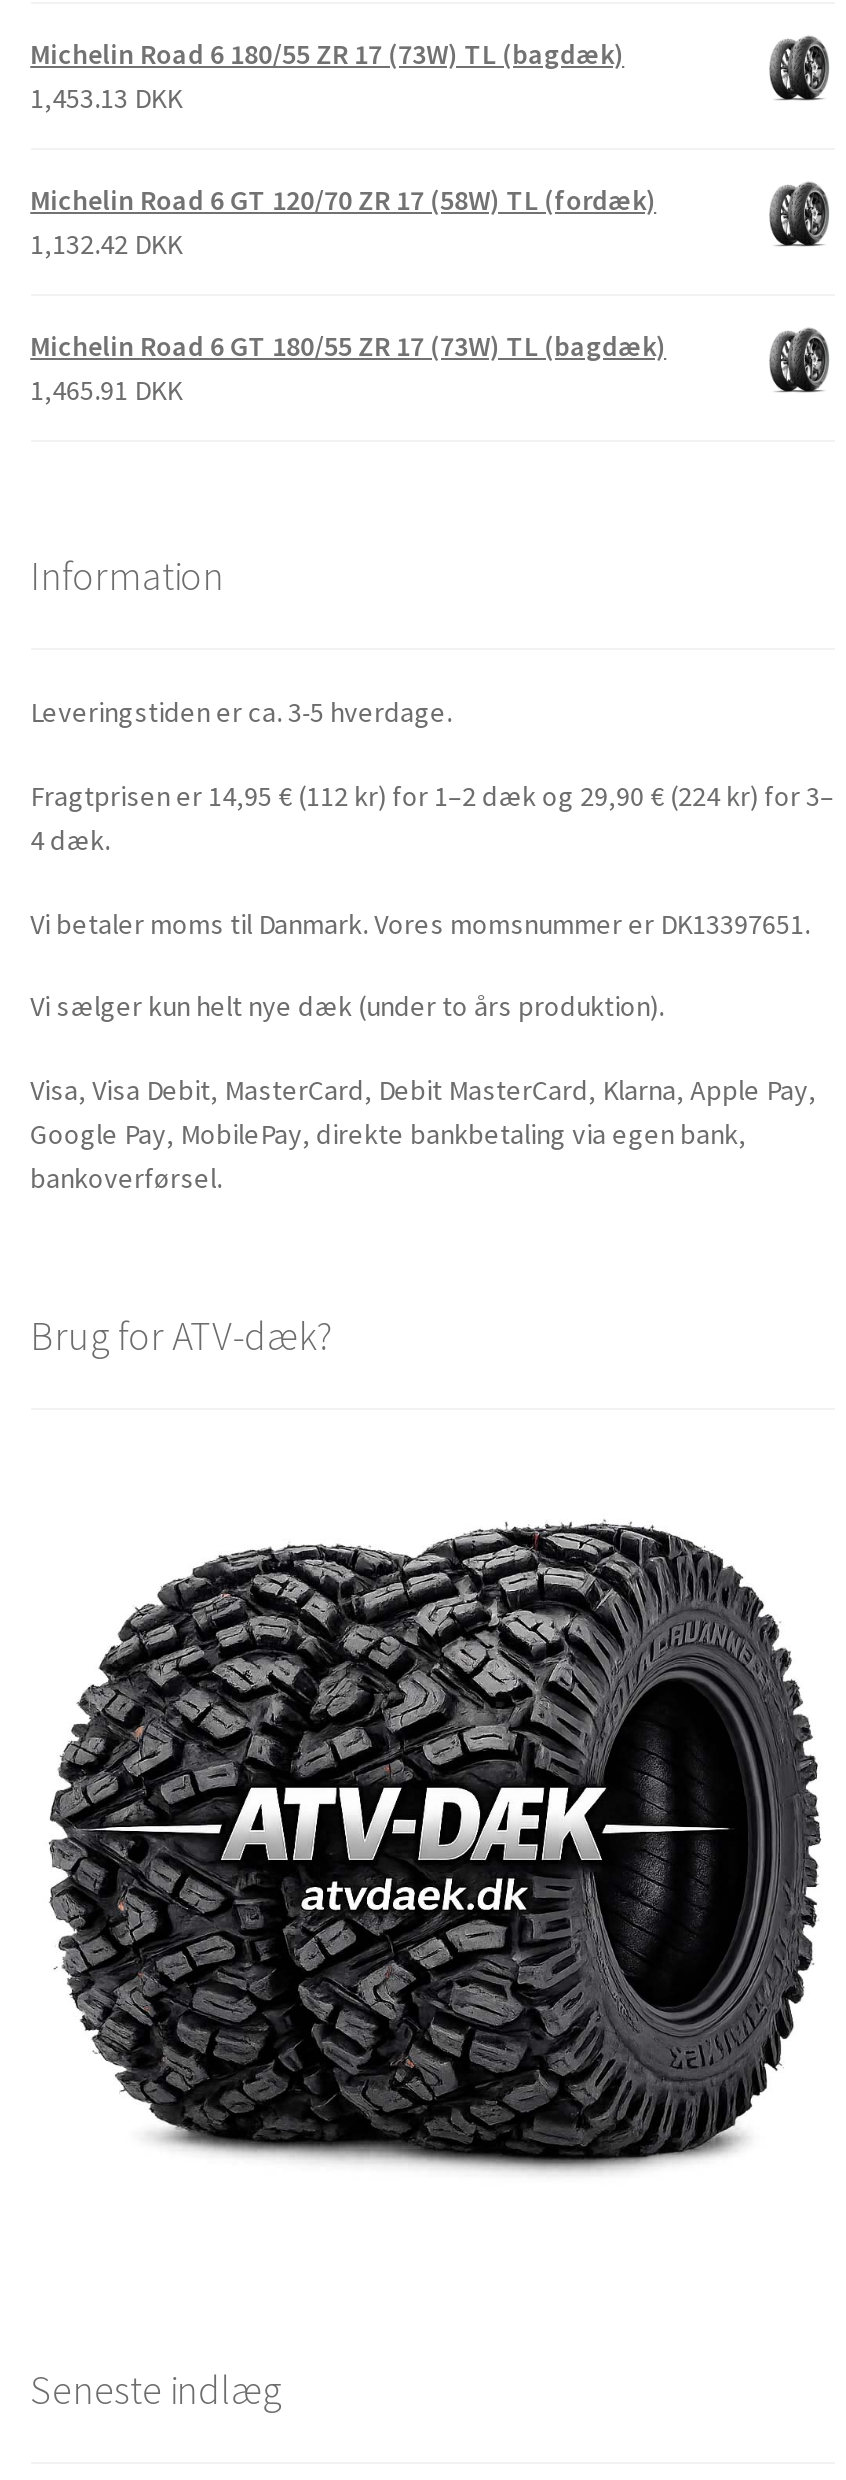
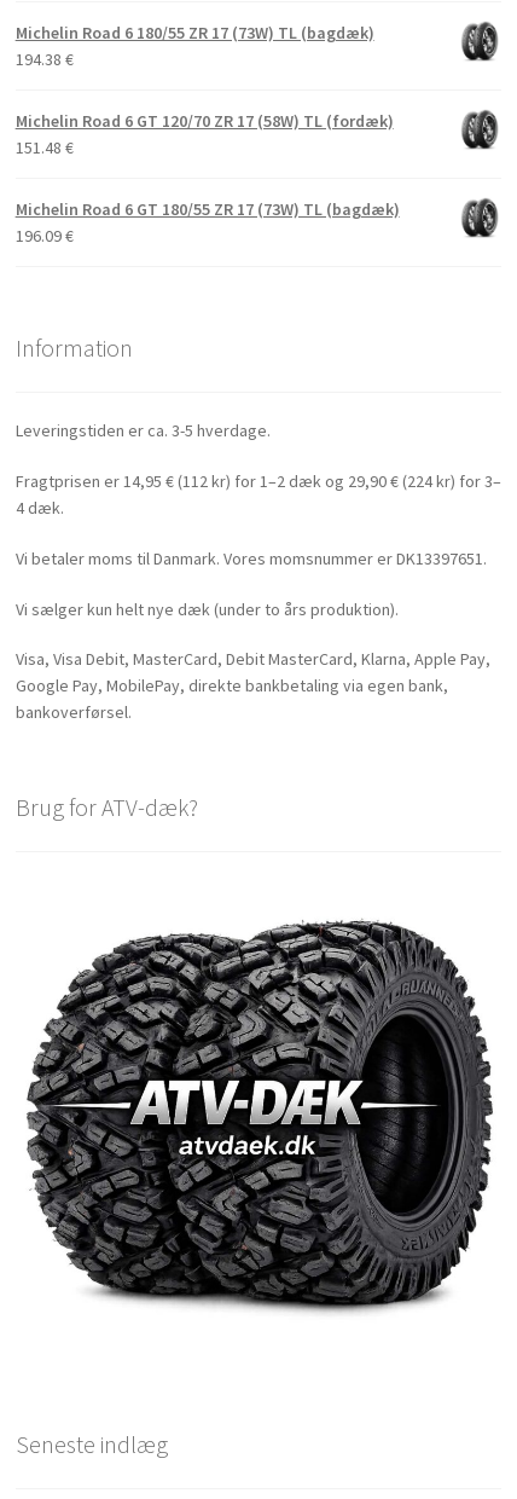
- 1,453.13 DKK
+ 194.38 €

- 1,132.42 DKK
+ 151.48 €

- 1,465.91 DKK
+ 196.09€
